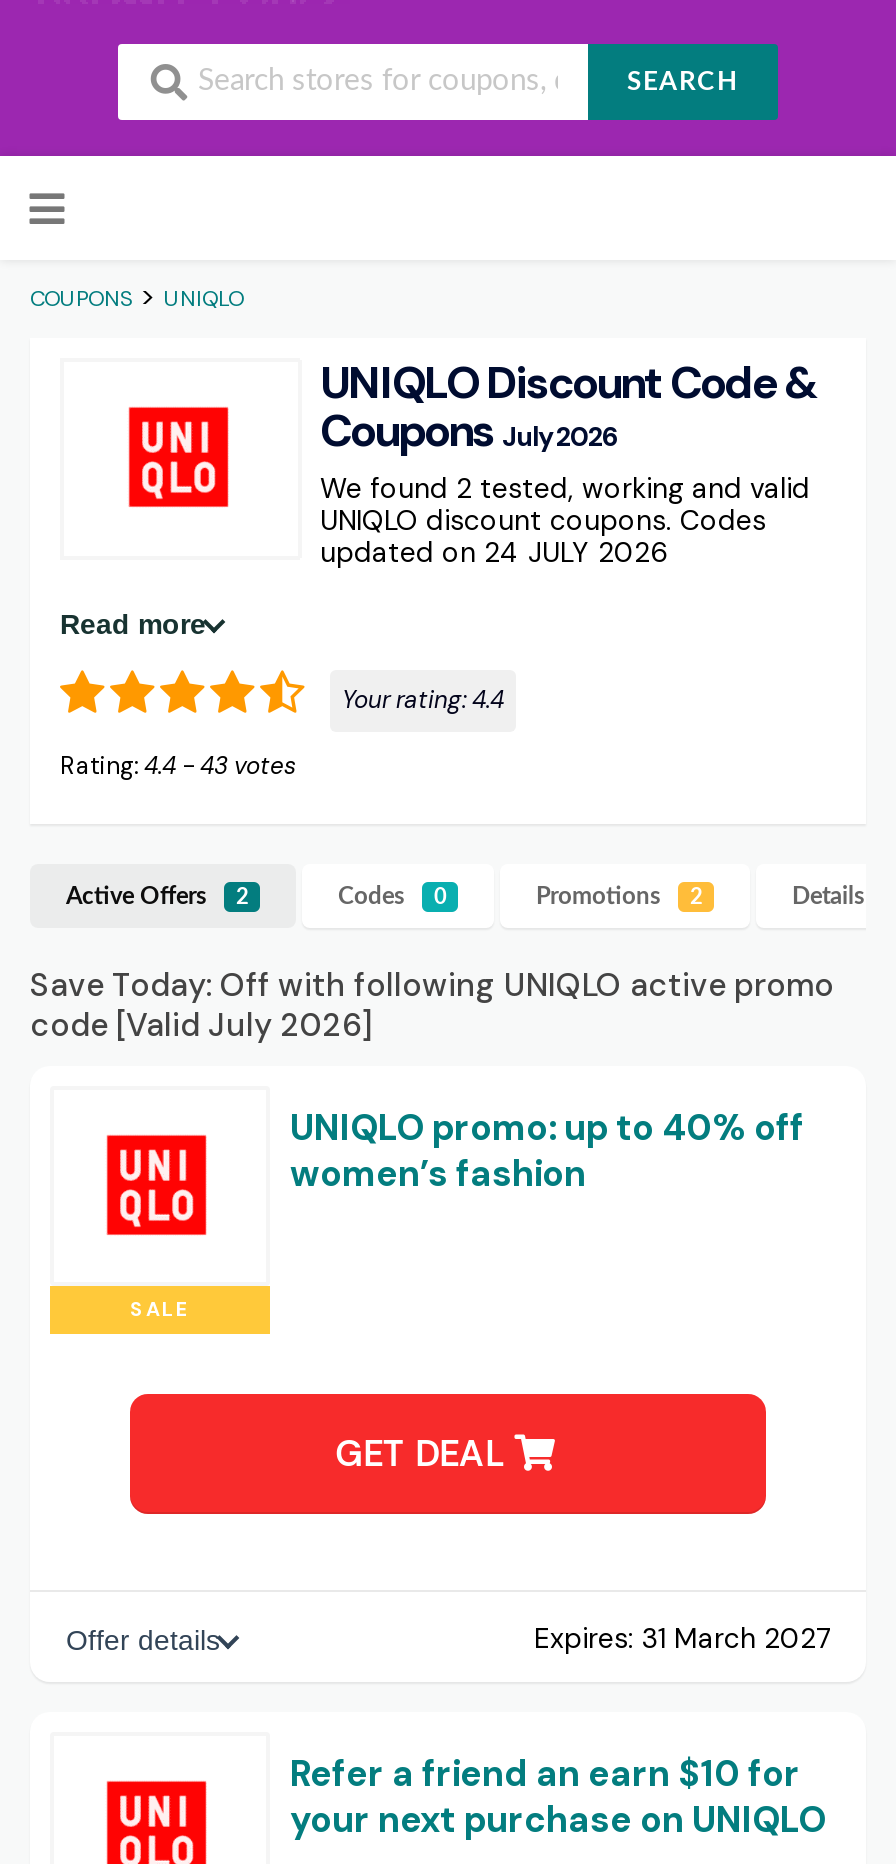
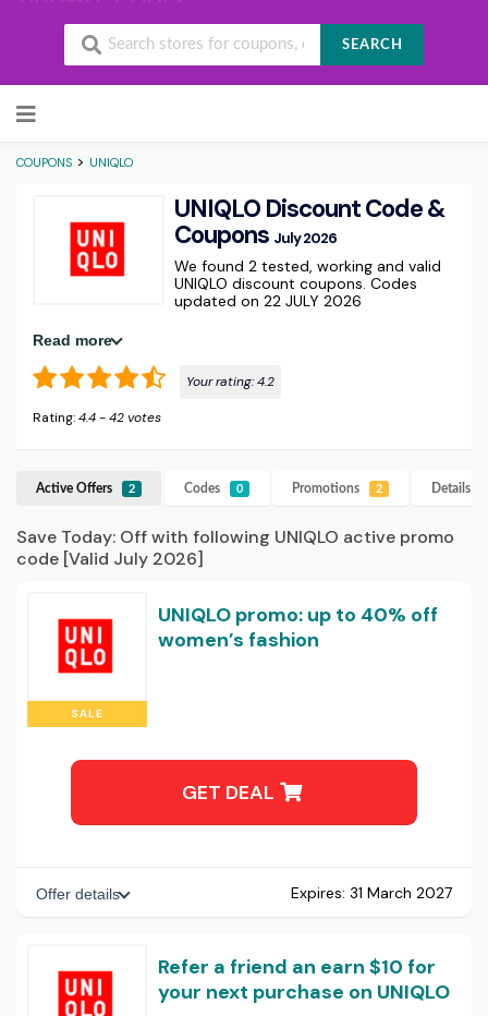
- updated on 24 JULY 2026
+ updated on 22 JULY 2026

- Your rating:4.4
+ Your rating:4.2

- Rating: 4.4 - 43 votes
+ Rating: 4.4 - 42 votes
